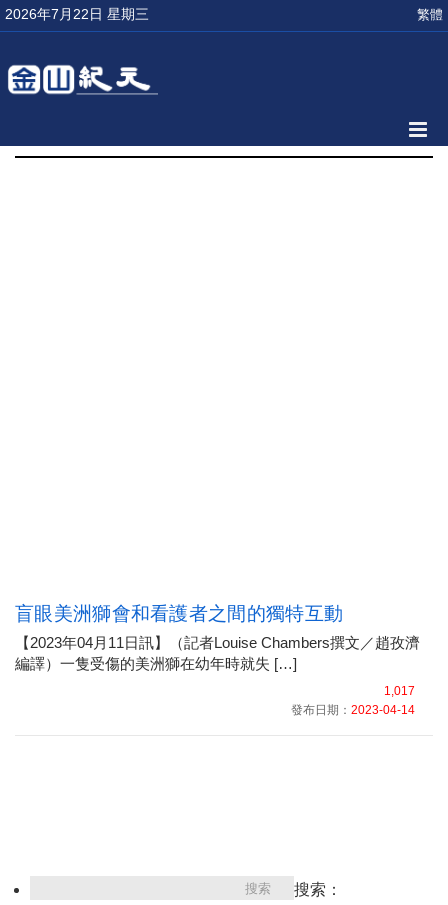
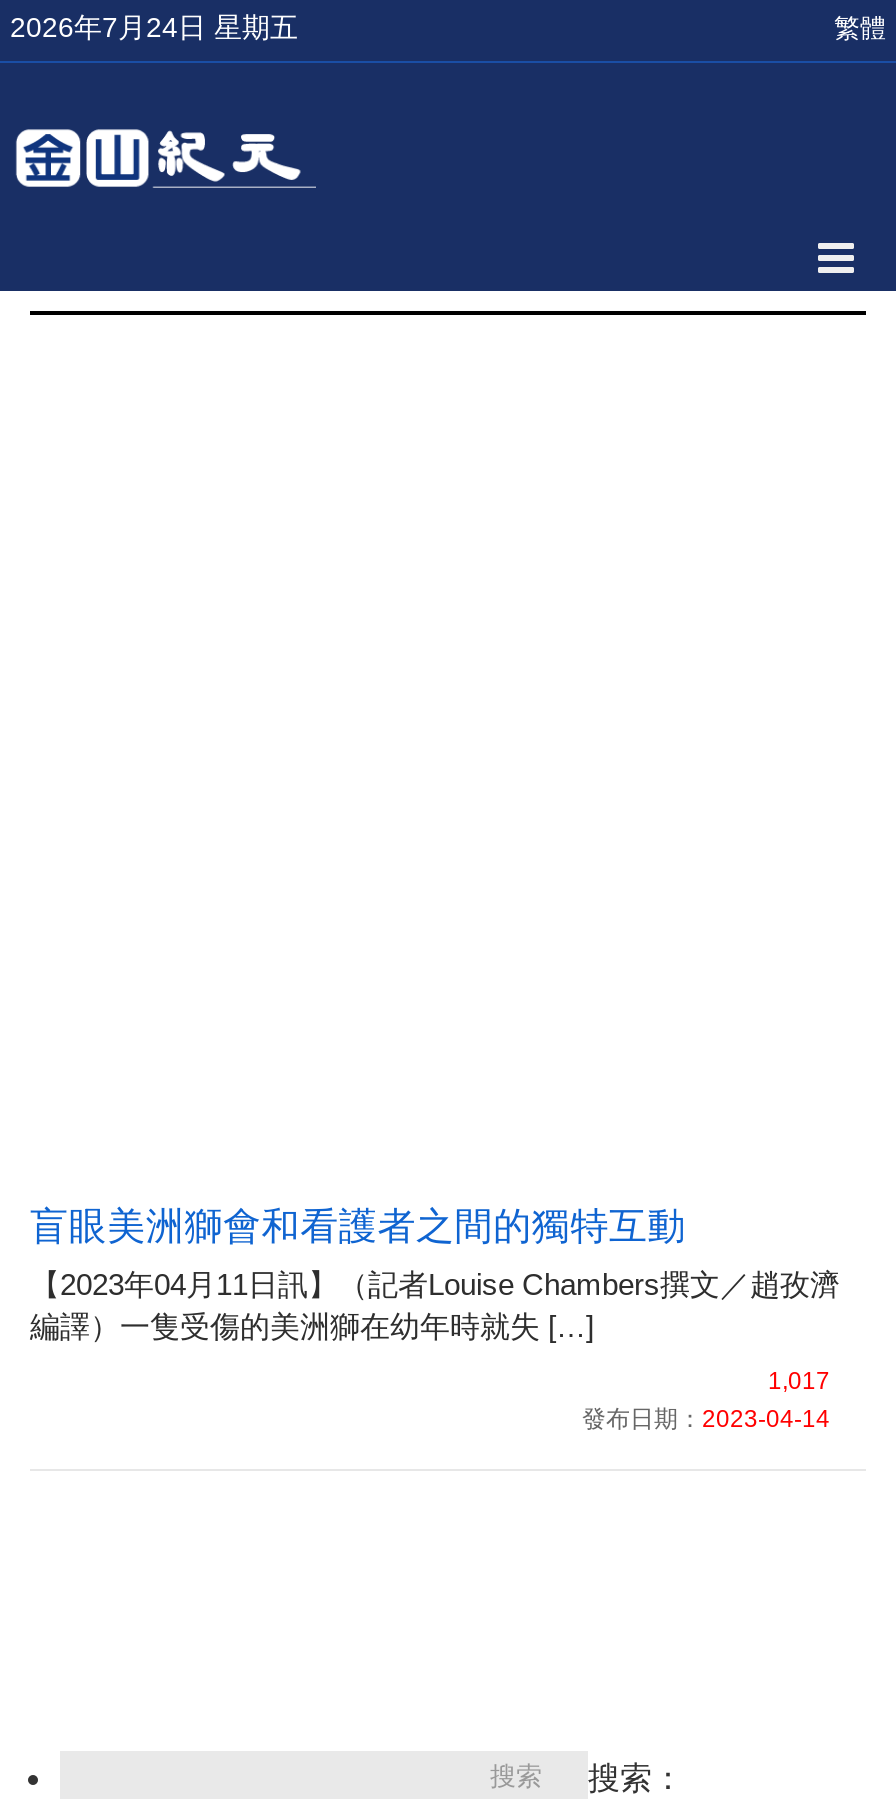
- 2026年7月22日 星期三
+ 2026年7月24日 星期五
